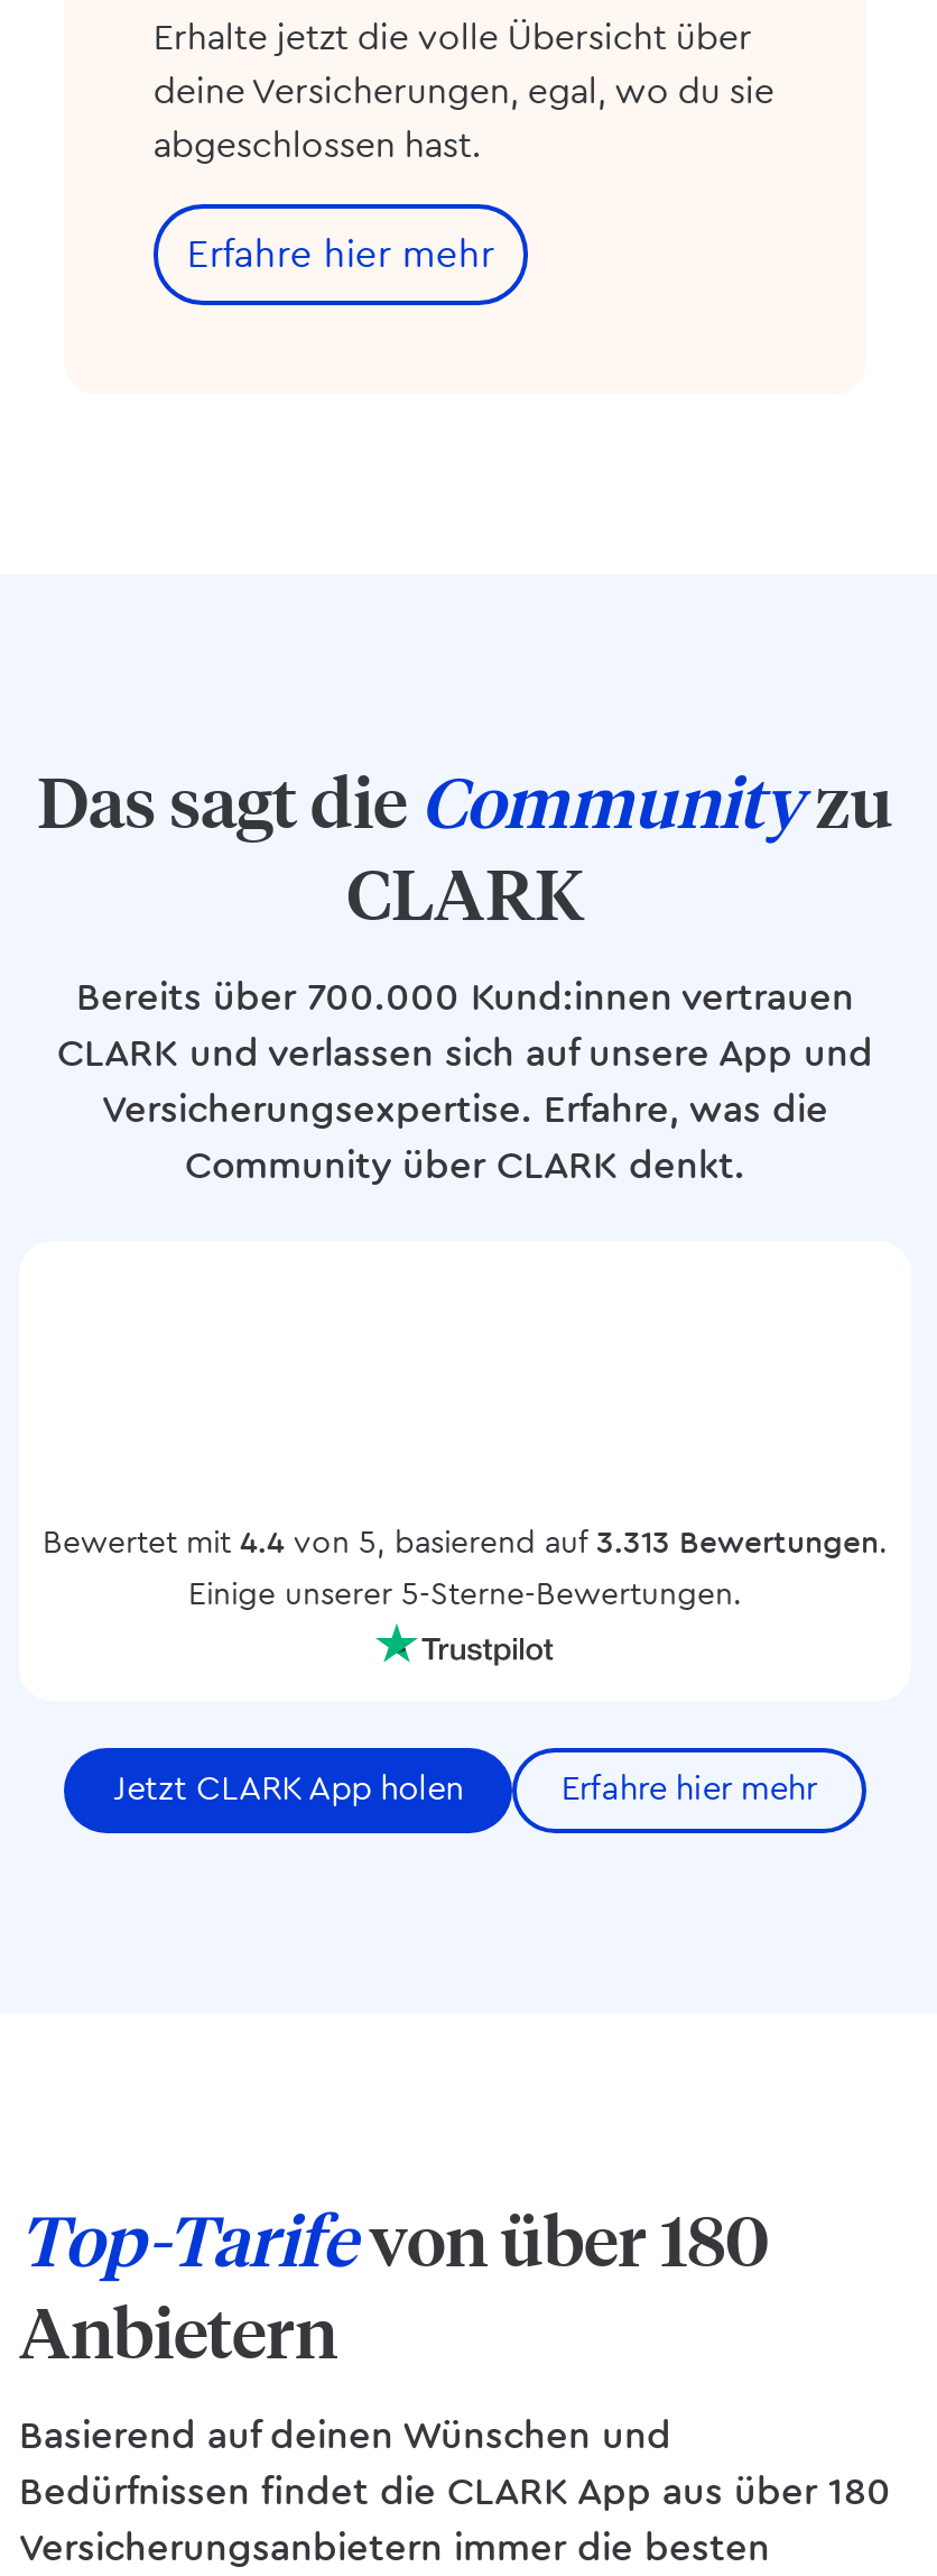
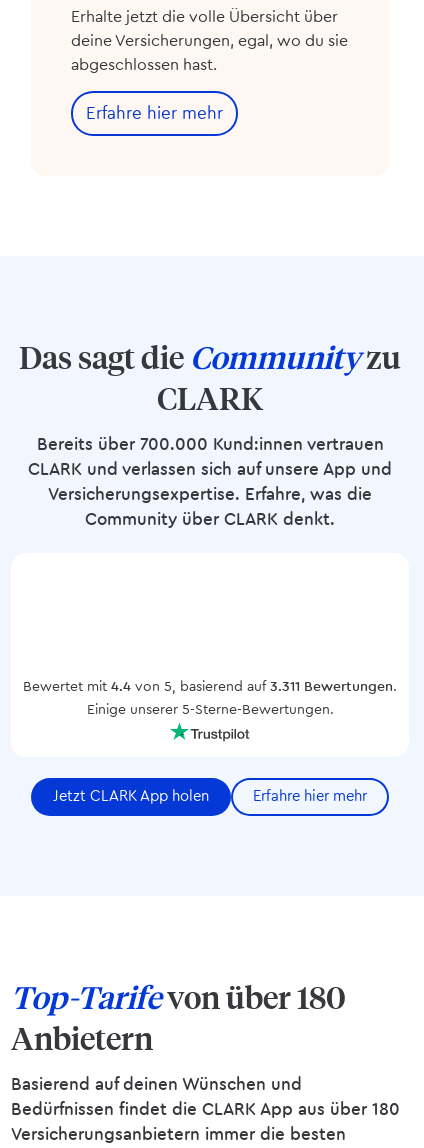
- Bewertet mit 4.4 von 5, basierend auf 3.313 Bewertungen.
+ Bewertet mit 4.4 von 5, basierend auf 3.311 Bewertungen.
